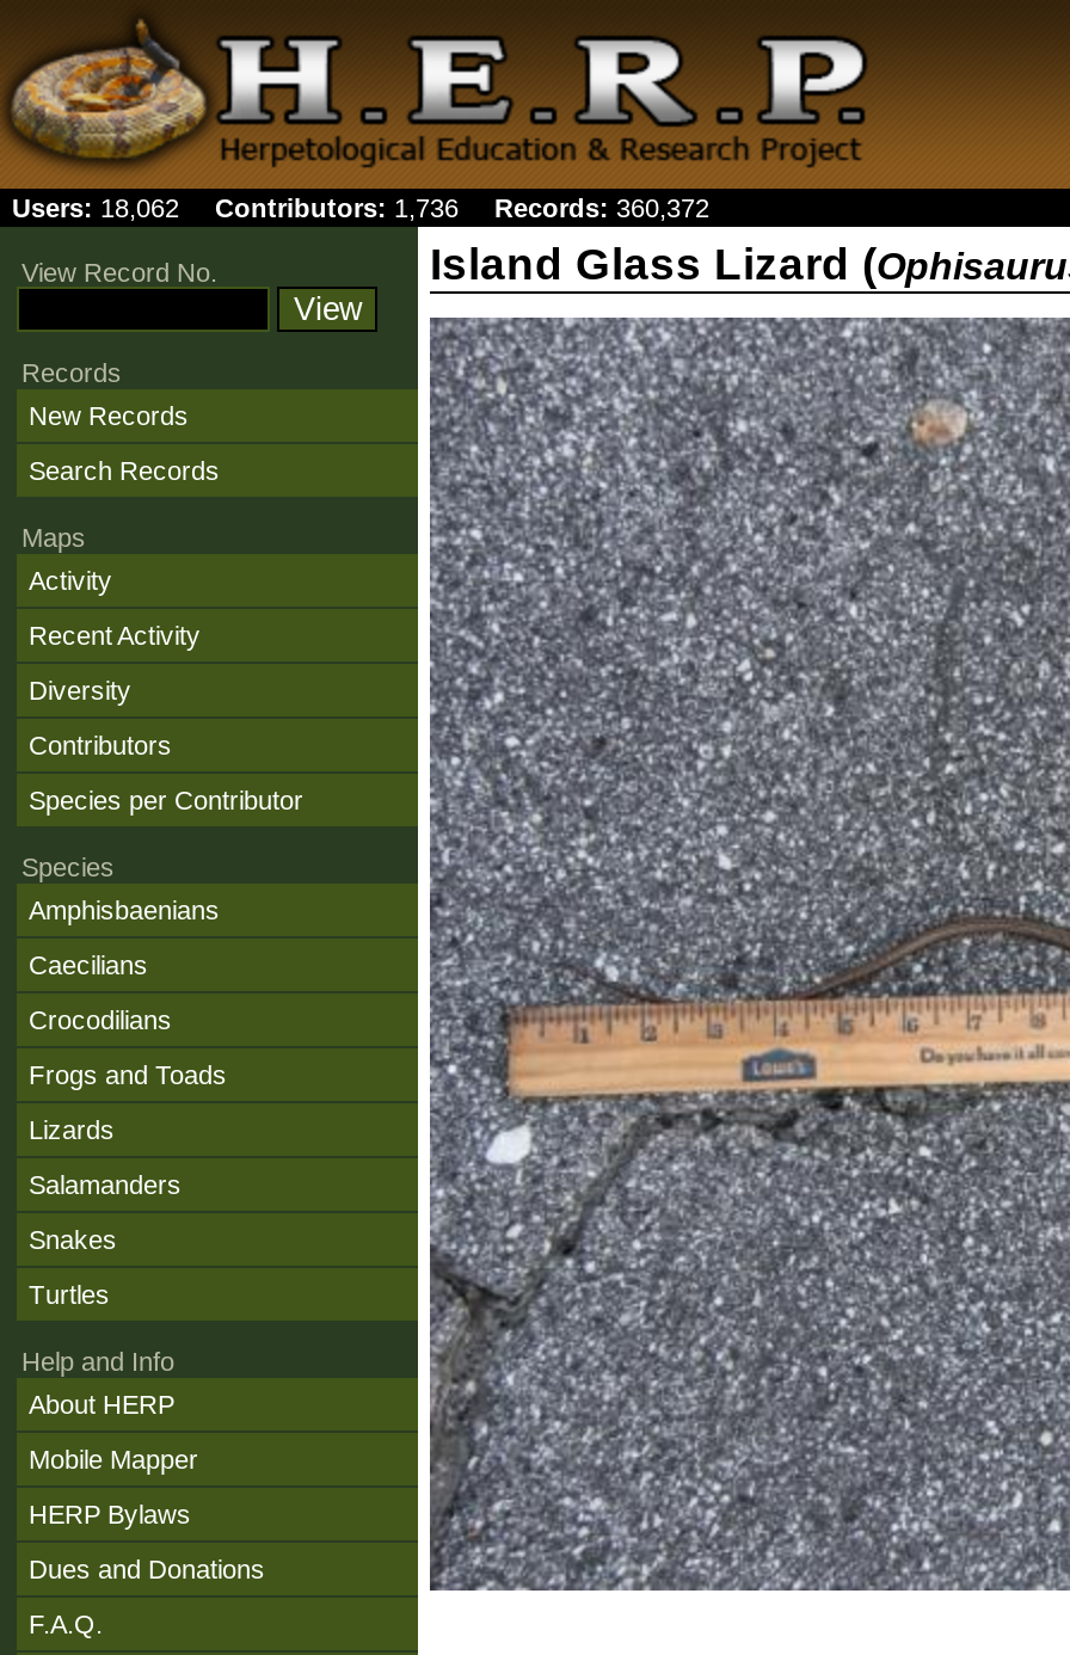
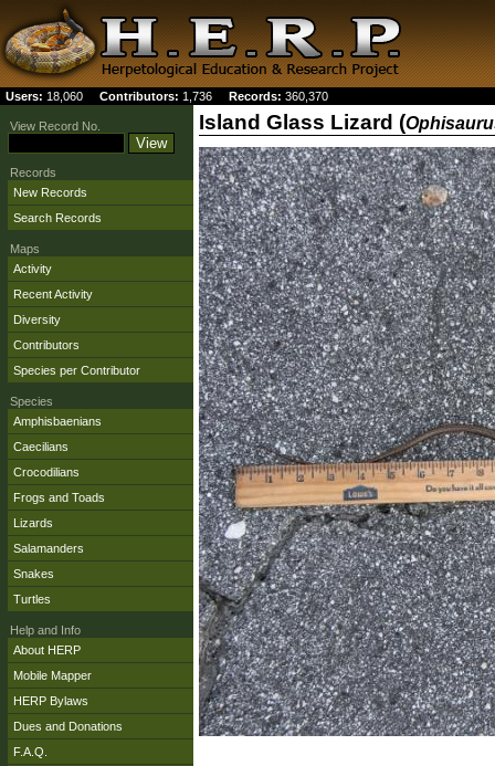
- Users: 18,062 Contributors: 1,736 Records: 360,372
+ Users: 18,060 Contributors: 1,736 Records: 360,370
